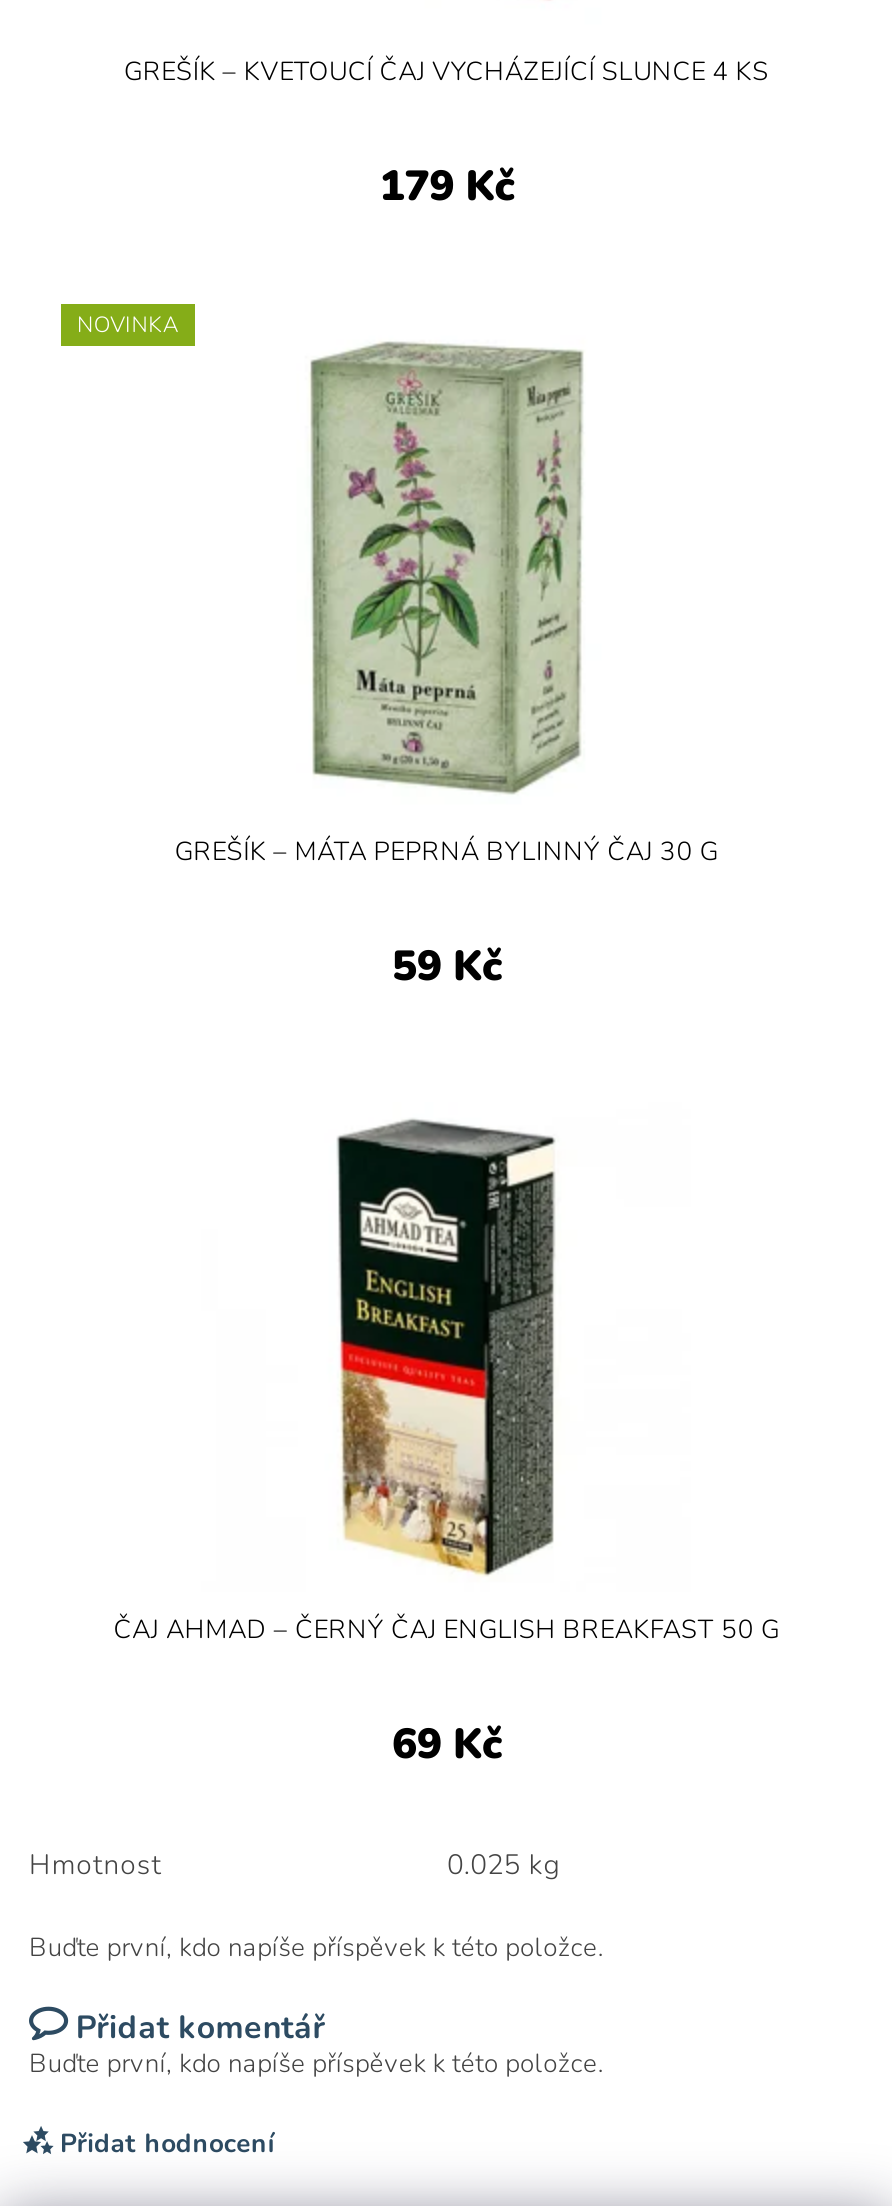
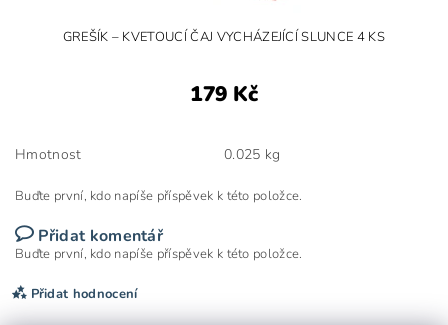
- NOVINKA

- [image]
- GREŠÍK – MÁTA PEPRNÁ BYLINNÝ ČAJ 30 G
- 59 Kč

- [image]
- ČAJ AHMAD – ČERNÝ ČAJ ENGLISH BREAKFAST 50 G
- 69 Kč
